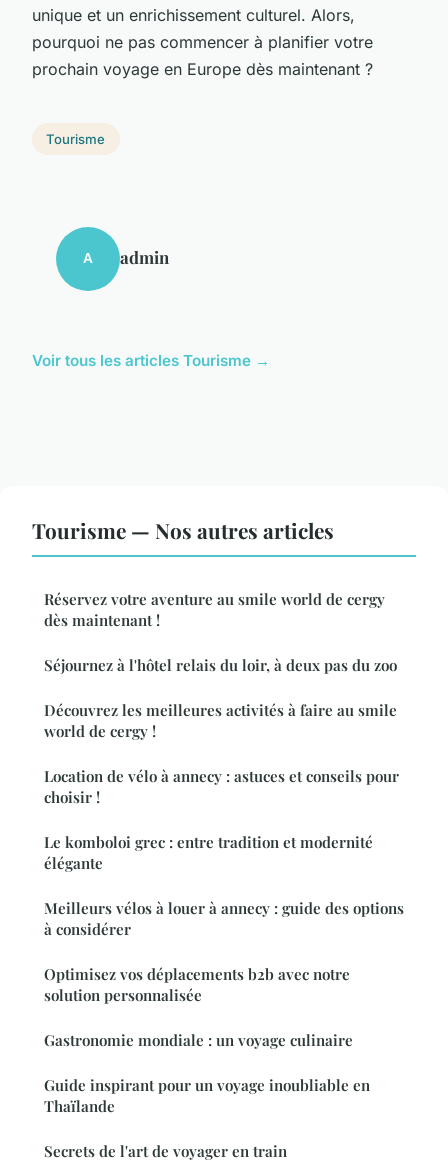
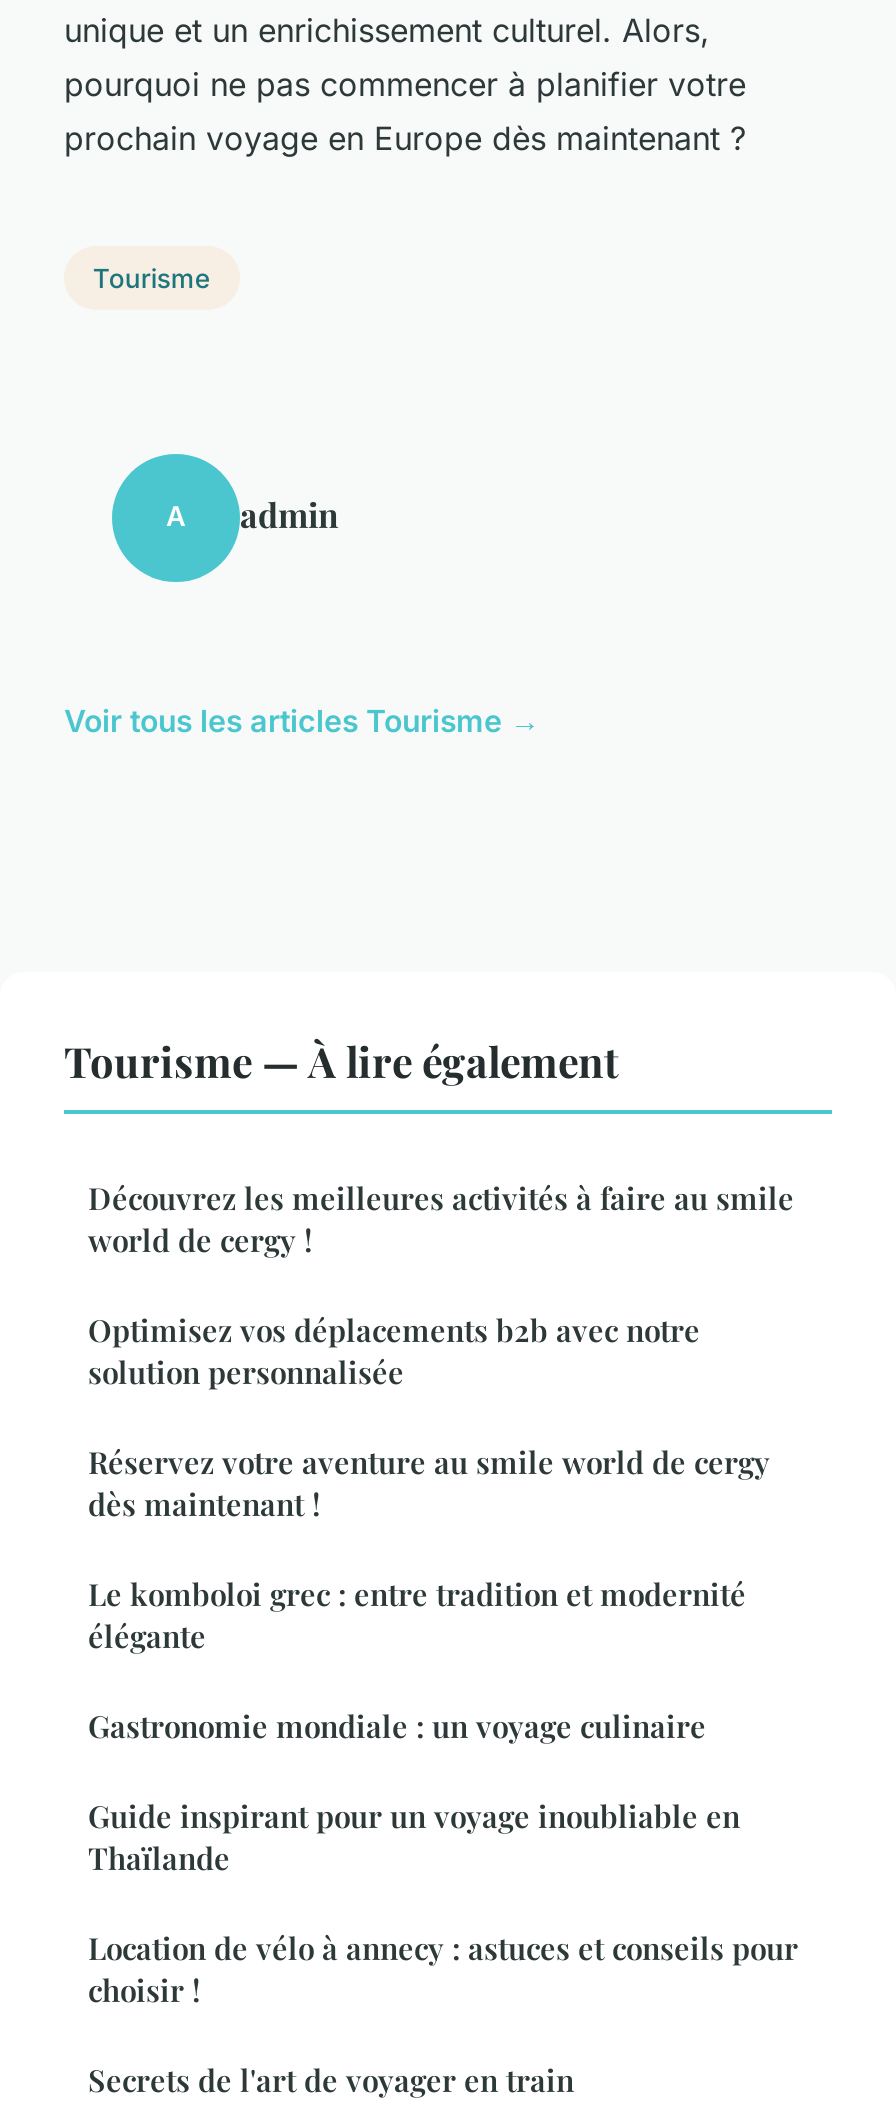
- Tourisme — Nos autres articles
+ Tourisme — À lire également

moved down: Réservez votre aventure au smile world de cergy | dès maintenant !

- Séjournez à l'hôtel relais du loir, à deux pas du zoo

moved up: Découvrez les meilleures activités à faire au smile | world de cergy !

moved down: Location de vélo à annecy : astuces et conseils pour | choisir !

- Meilleurs vélos à louer à annecy : guide des options
- à considérer

moved up: Optimisez vos déplacements b2b avec notre | solution personnalisée

moved up: Gastronomie mondiale : un voyage culinaire | Guide inspirant pour un voyage inoubliable en | Thaïlande
